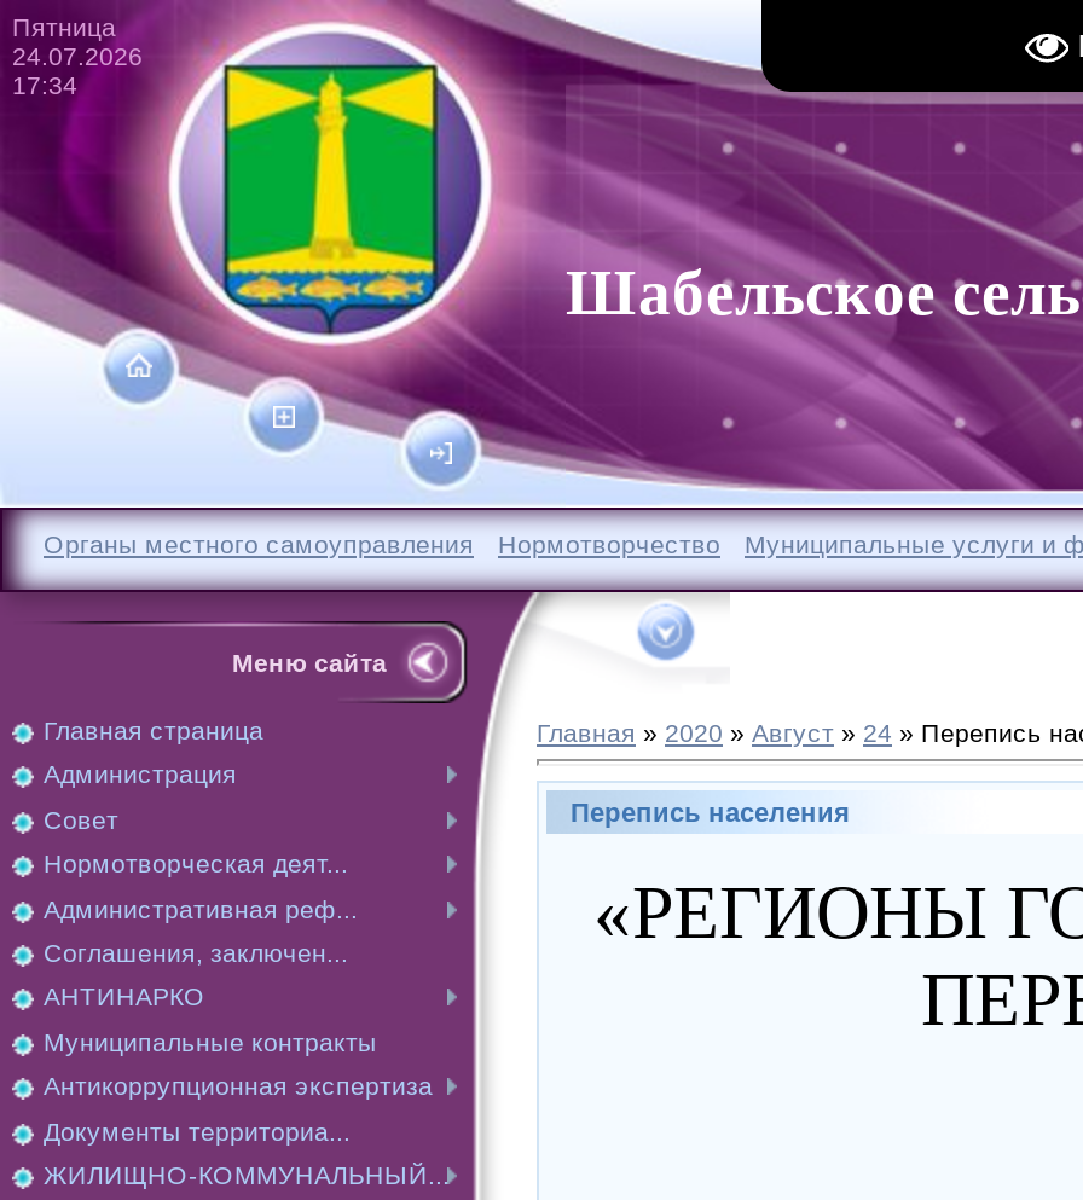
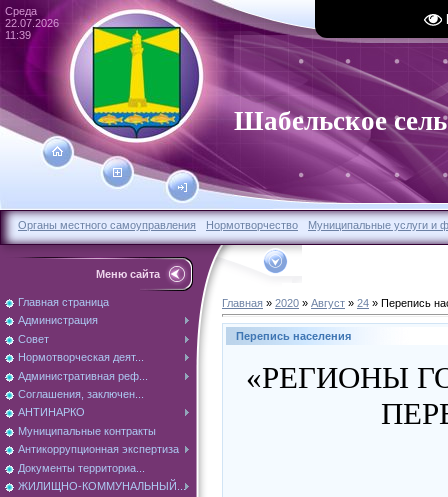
- Пятница
- 24.07.2026
- 17:34
+ Среда
+ 22.07.2026
+ 11:39
